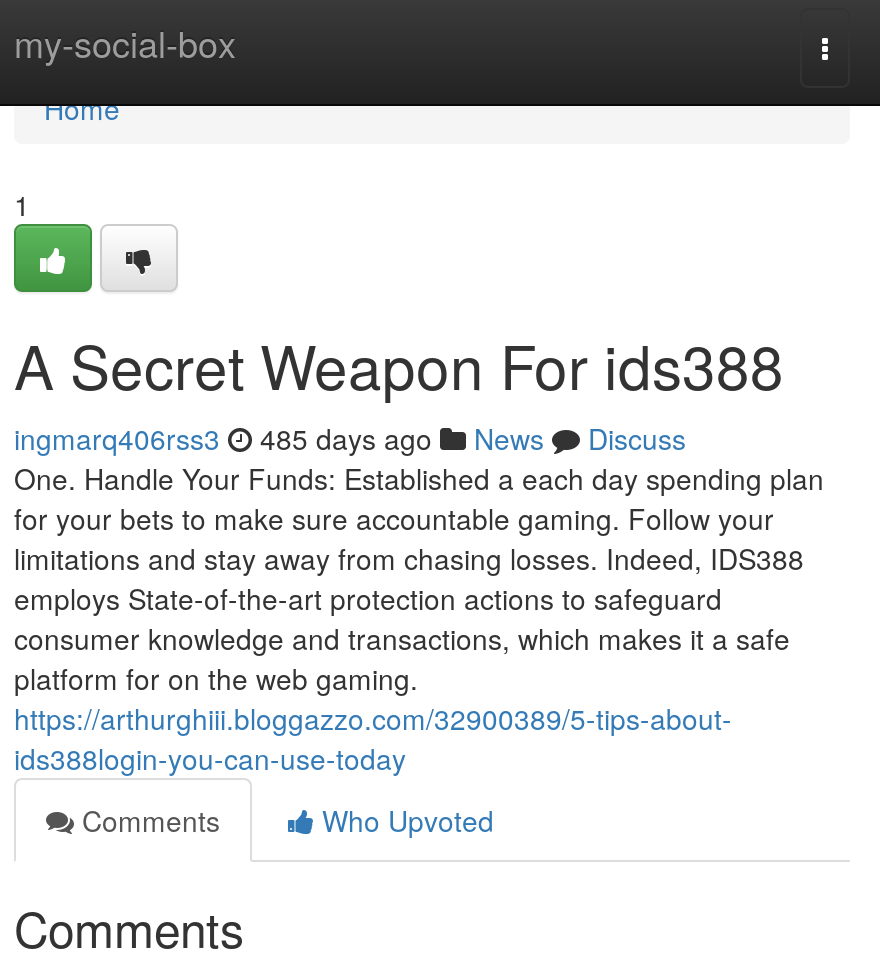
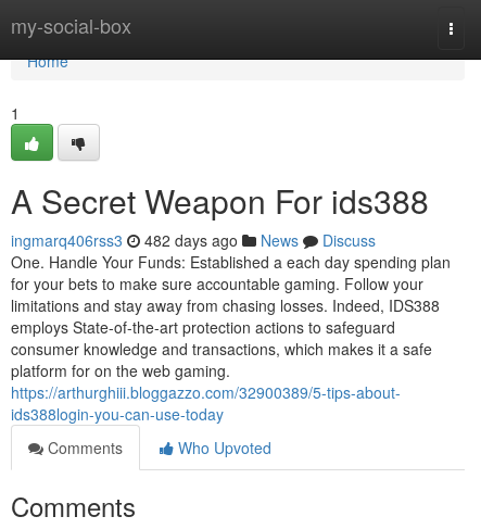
- ingmarq406rss3 485 days ago News Discuss
+ ingmarq406rss3 482 days ago News Discuss
